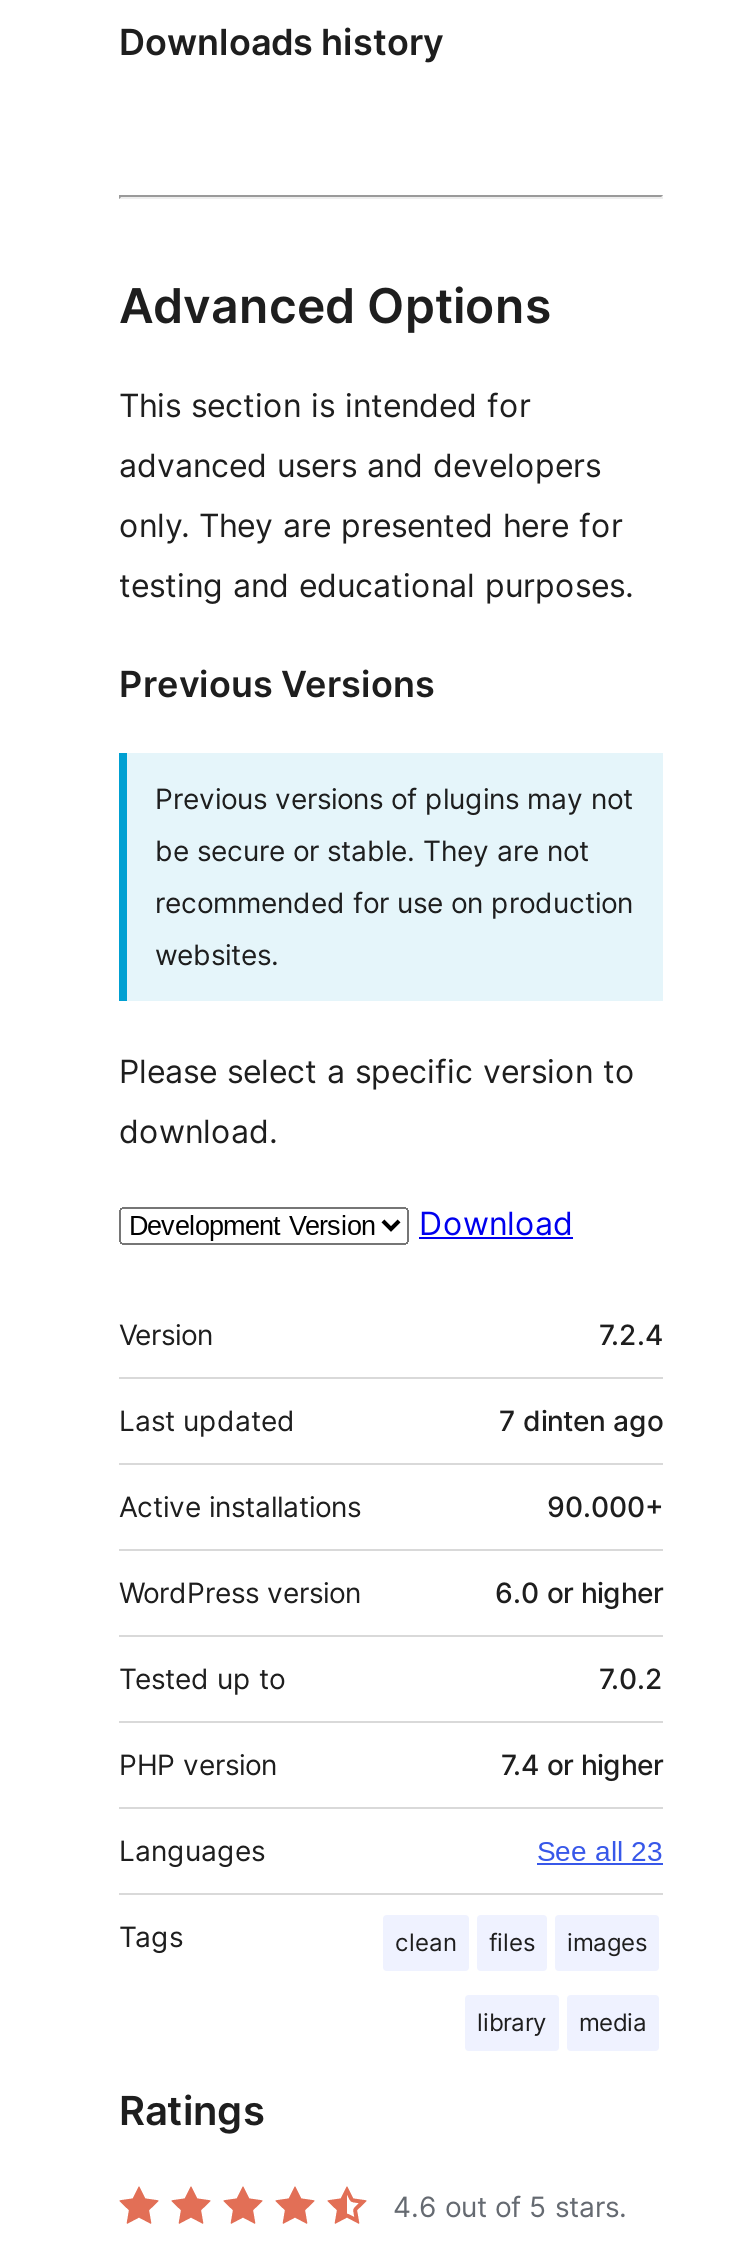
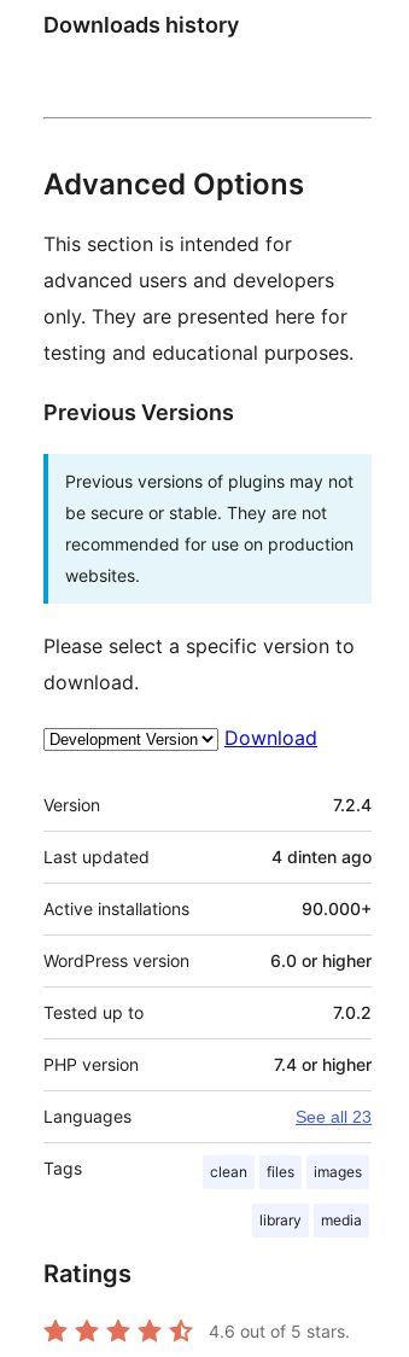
- 7 dinten ago
+ 4 dinten ago
